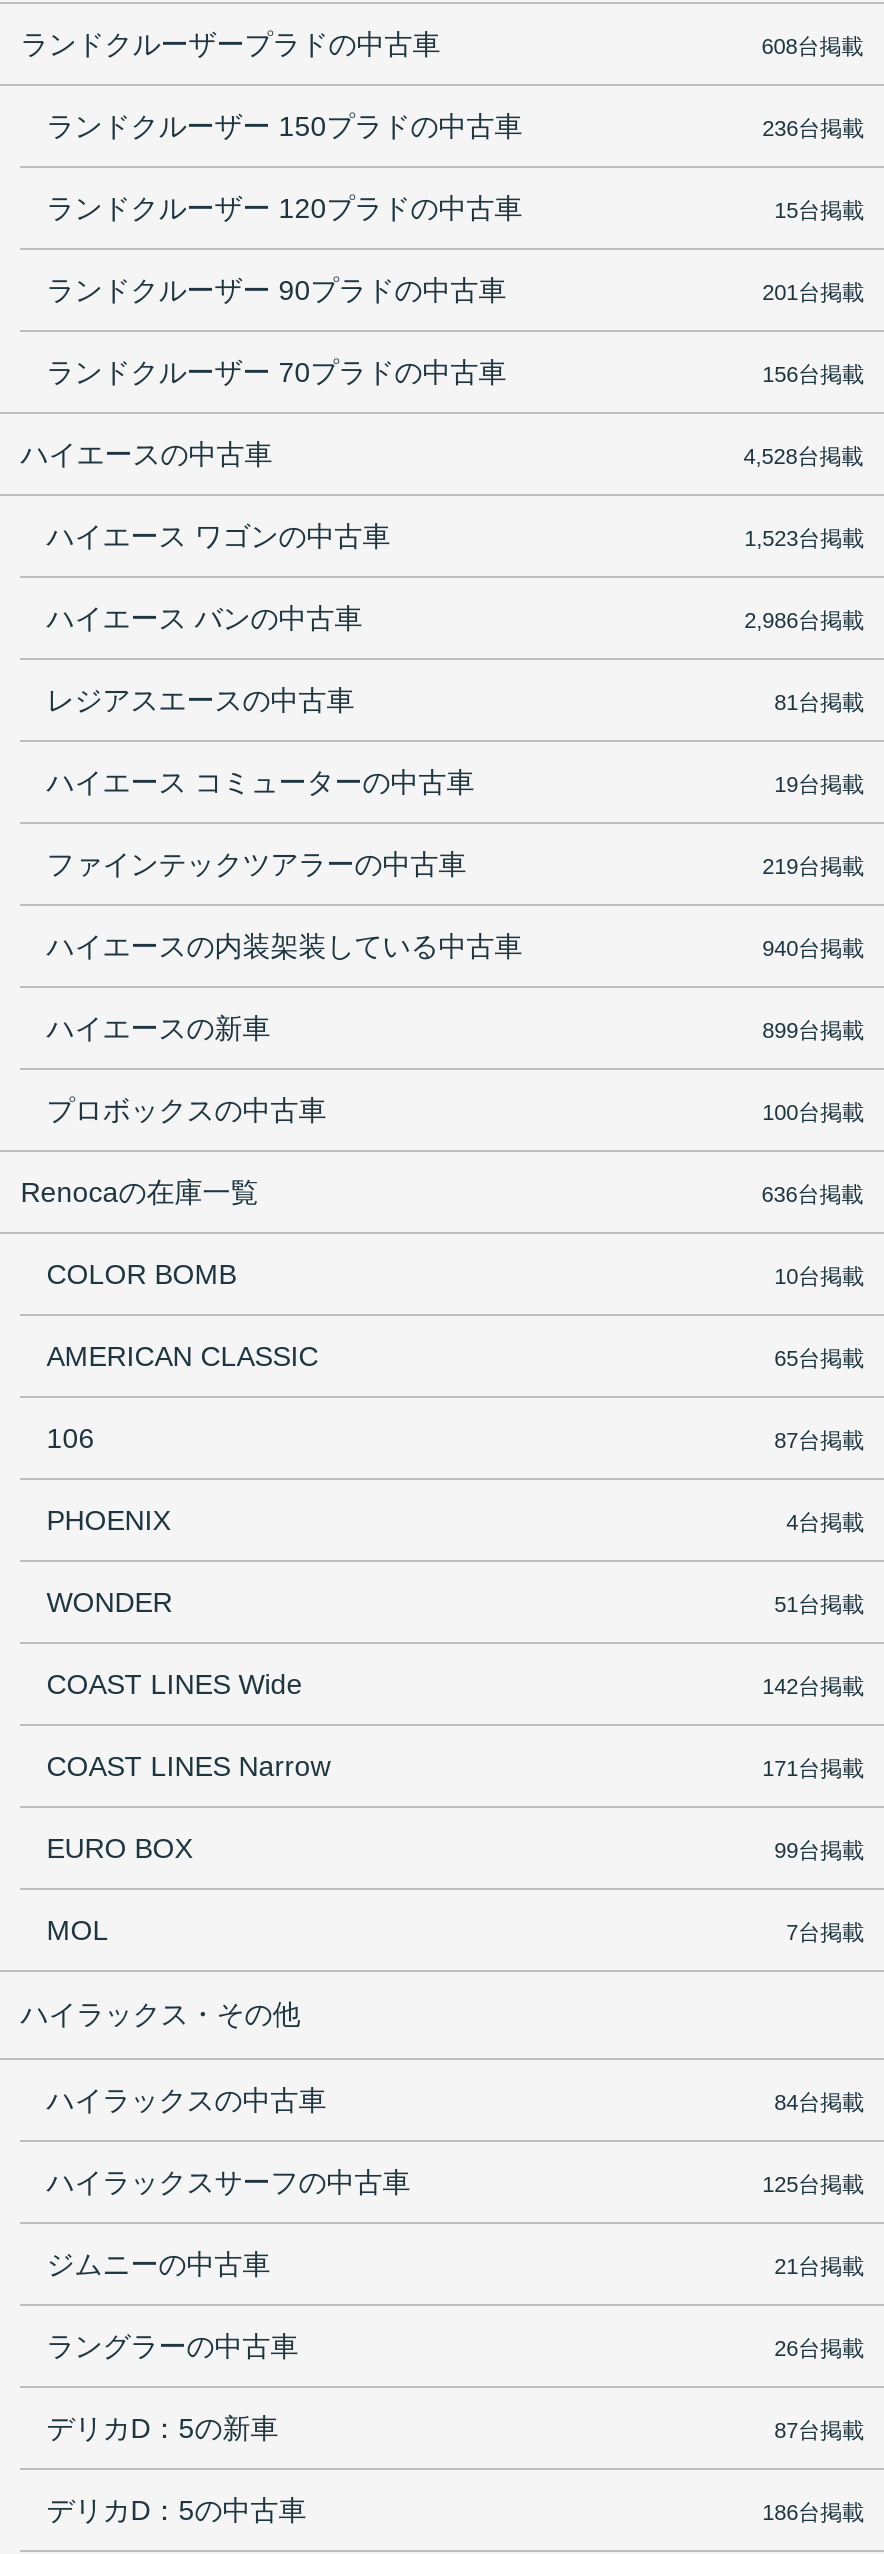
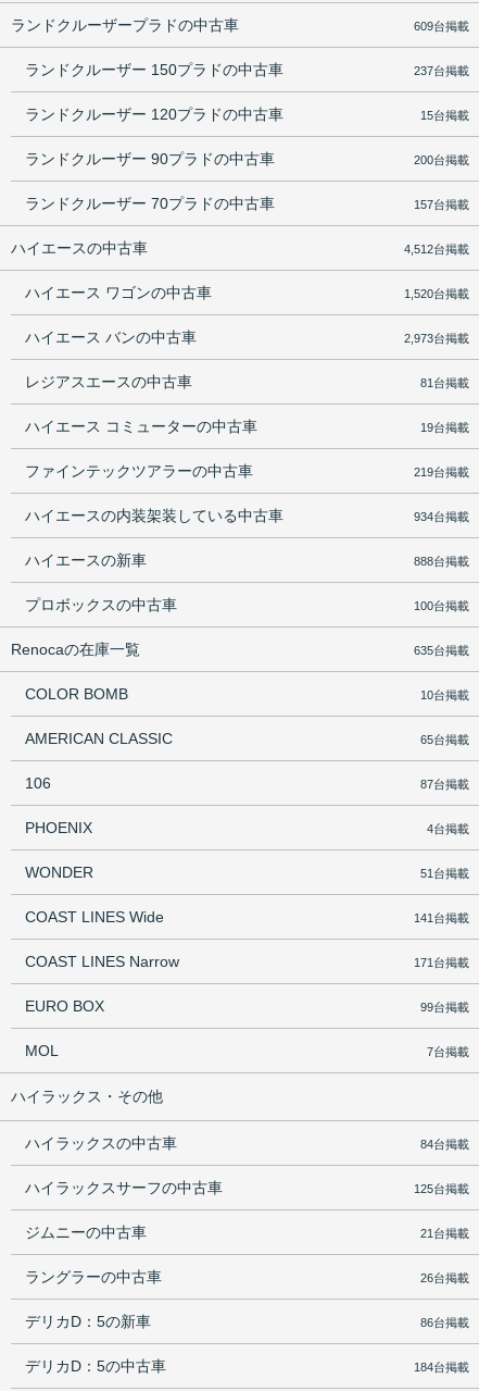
- 608台掲載
+ 609台掲載

- 236台掲載
+ 237台掲載

- 201台掲載
+ 200台掲載

- 156台掲載
+ 157台掲載

- 4,528台掲載
+ 4,512台掲載

- 1,523台掲載
+ 1,520台掲載

- 2,986台掲載
+ 2,973台掲載

- 940台掲載
+ 934台掲載

- 899台掲載
+ 888台掲載

- 636台掲載
+ 635台掲載

- 142台掲載
+ 141台掲載

- 87台掲載
+ 86台掲載

- 186台掲載
+ 184台掲載
